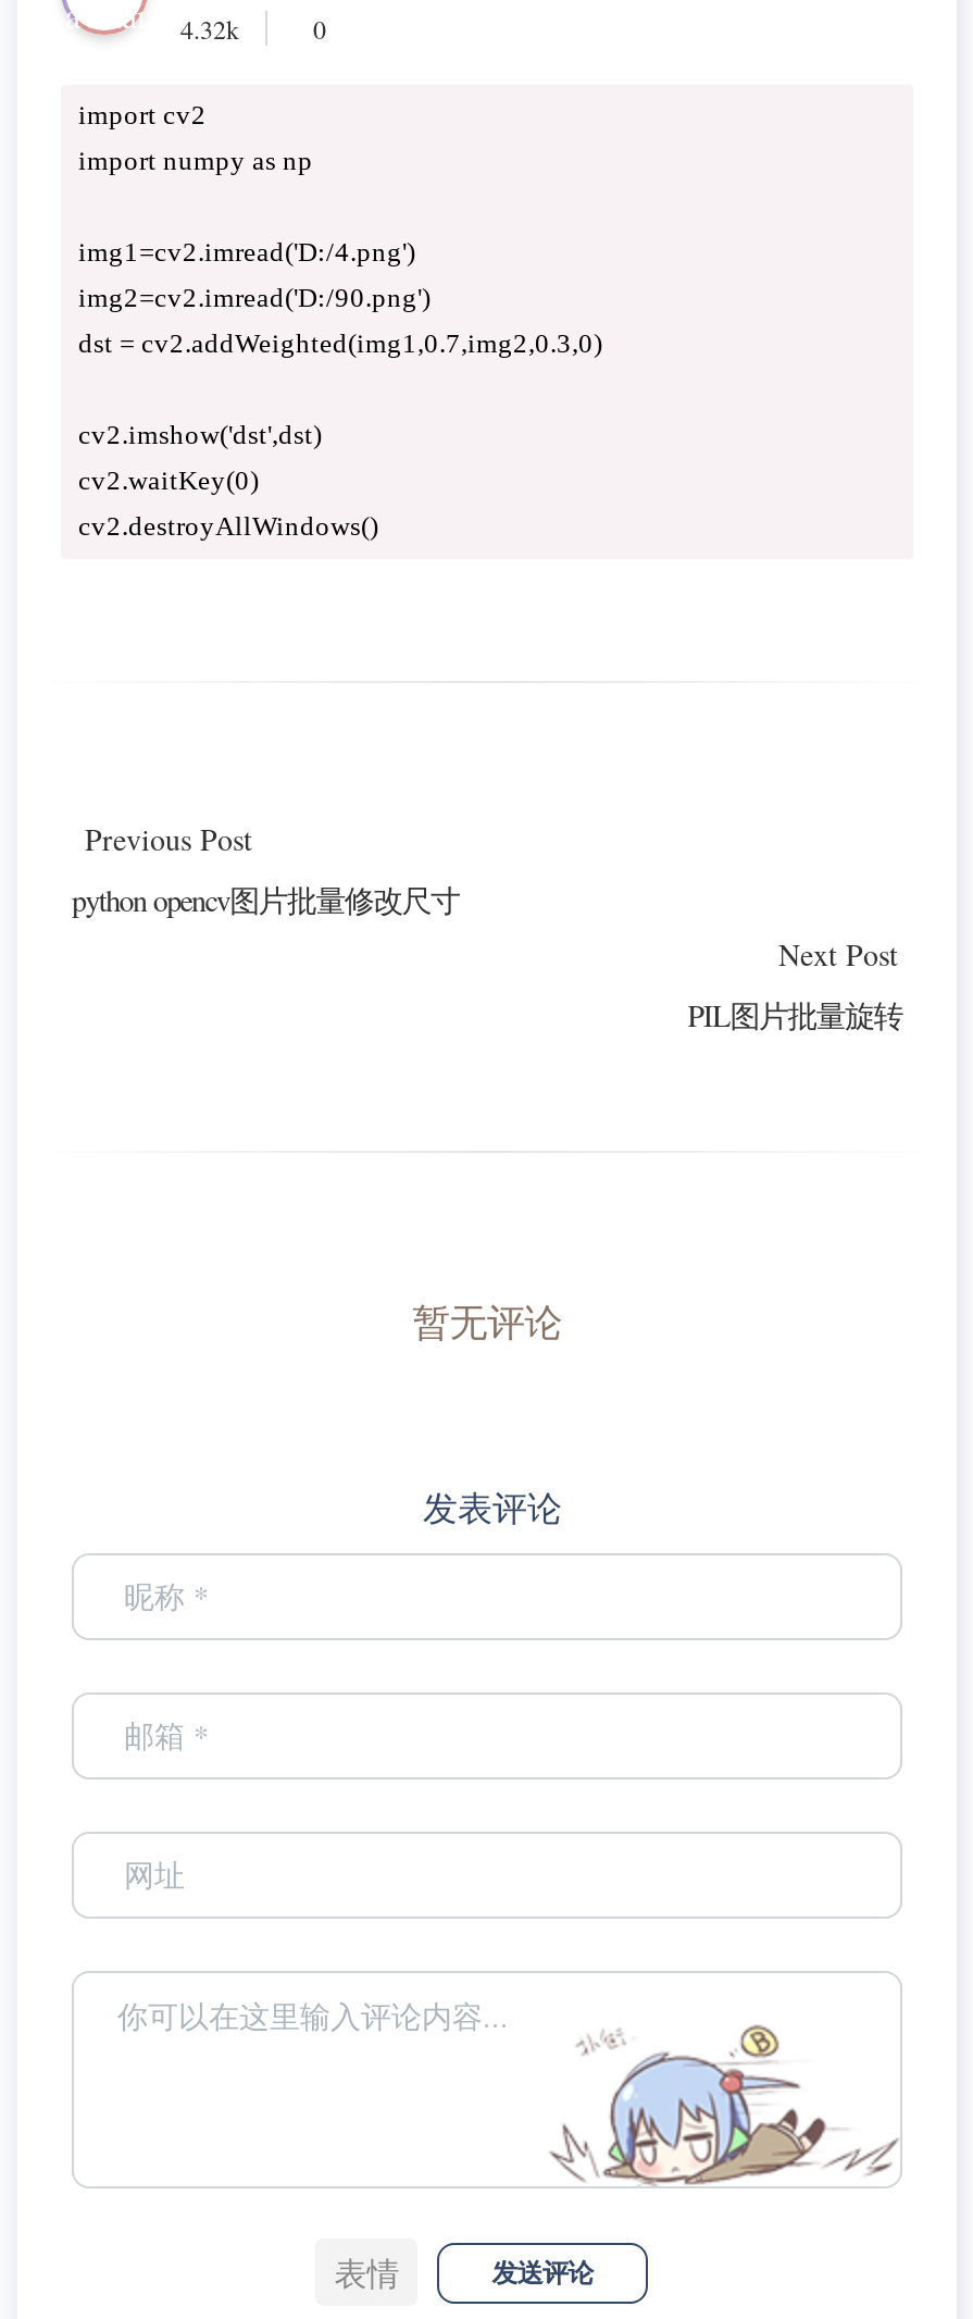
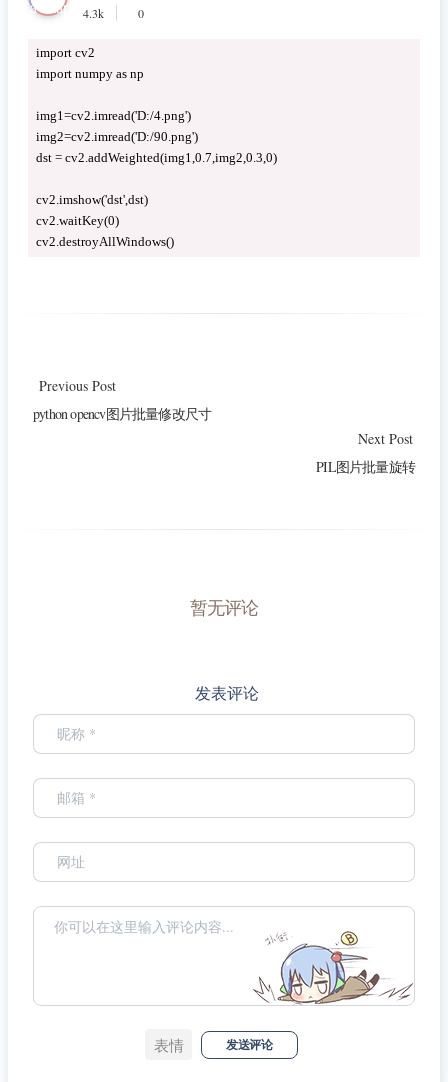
- 4.32k
+ 4.3k
